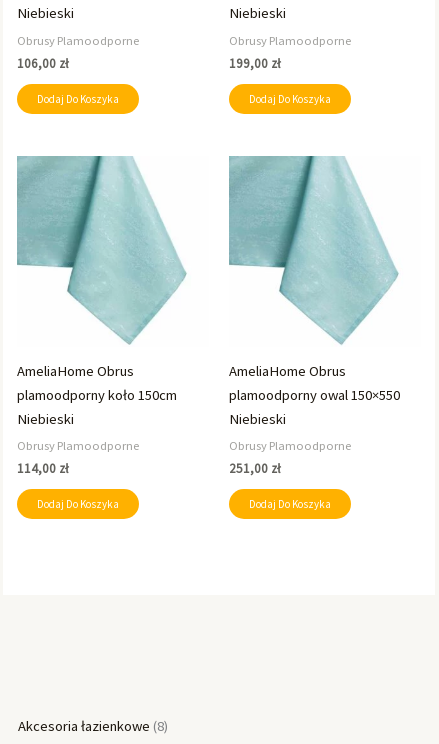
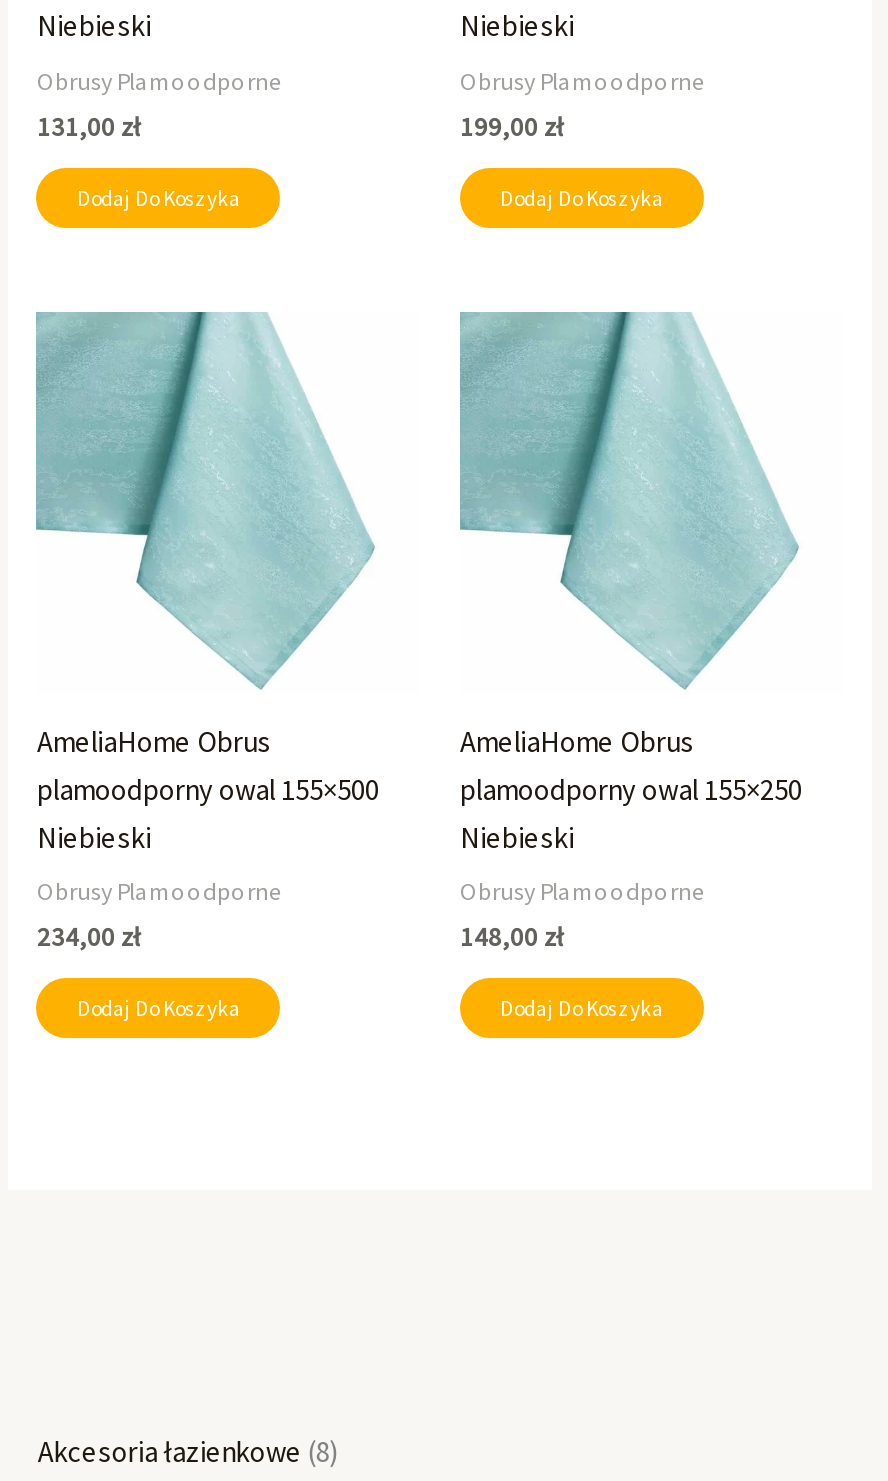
- 106,00 zł
+ 131,00 zł

- plamoodporny koło 150cm
+ plamoodporny owal 155×500

- plamoodporny owal 150×550
+ plamoodporny owal 155×250

- 114,00 zł
+ 234,00 zł

- 251,00 zł
+ 148,00 zł
